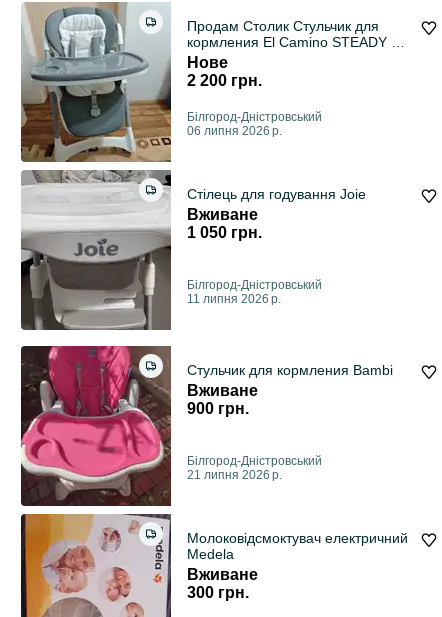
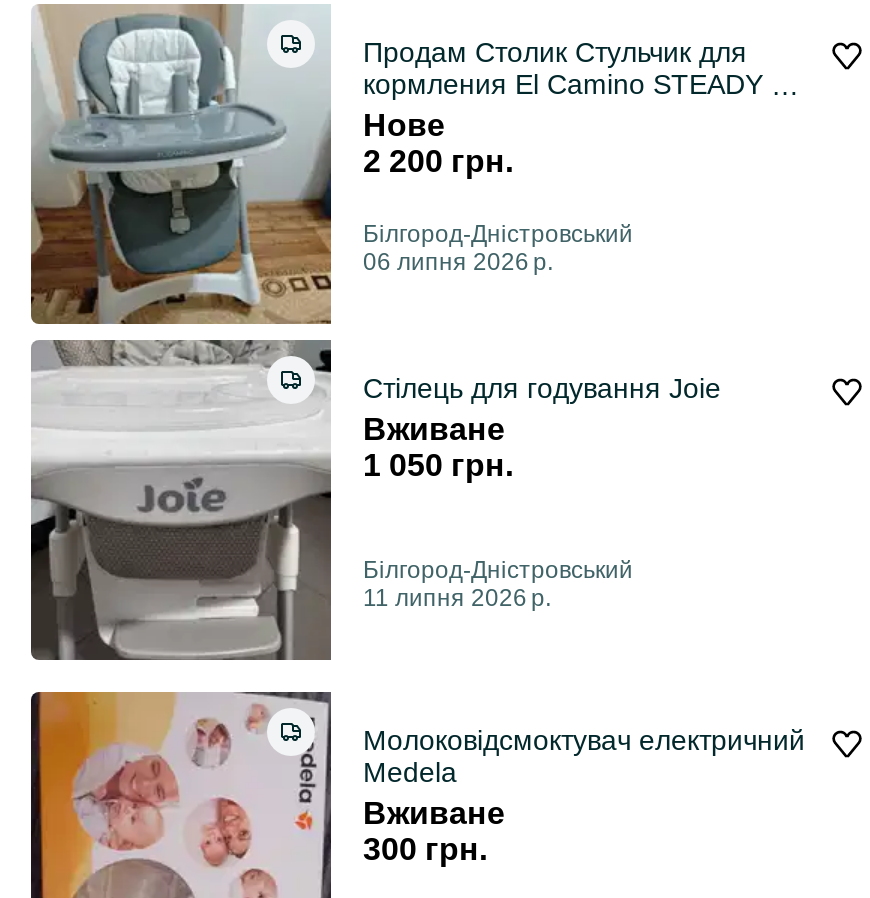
- [image]
- Стульчик для кормления Bambi
- Вживане
- 900 грн.
- Білгород-Дністровський
- 21 липня 2026 р.
